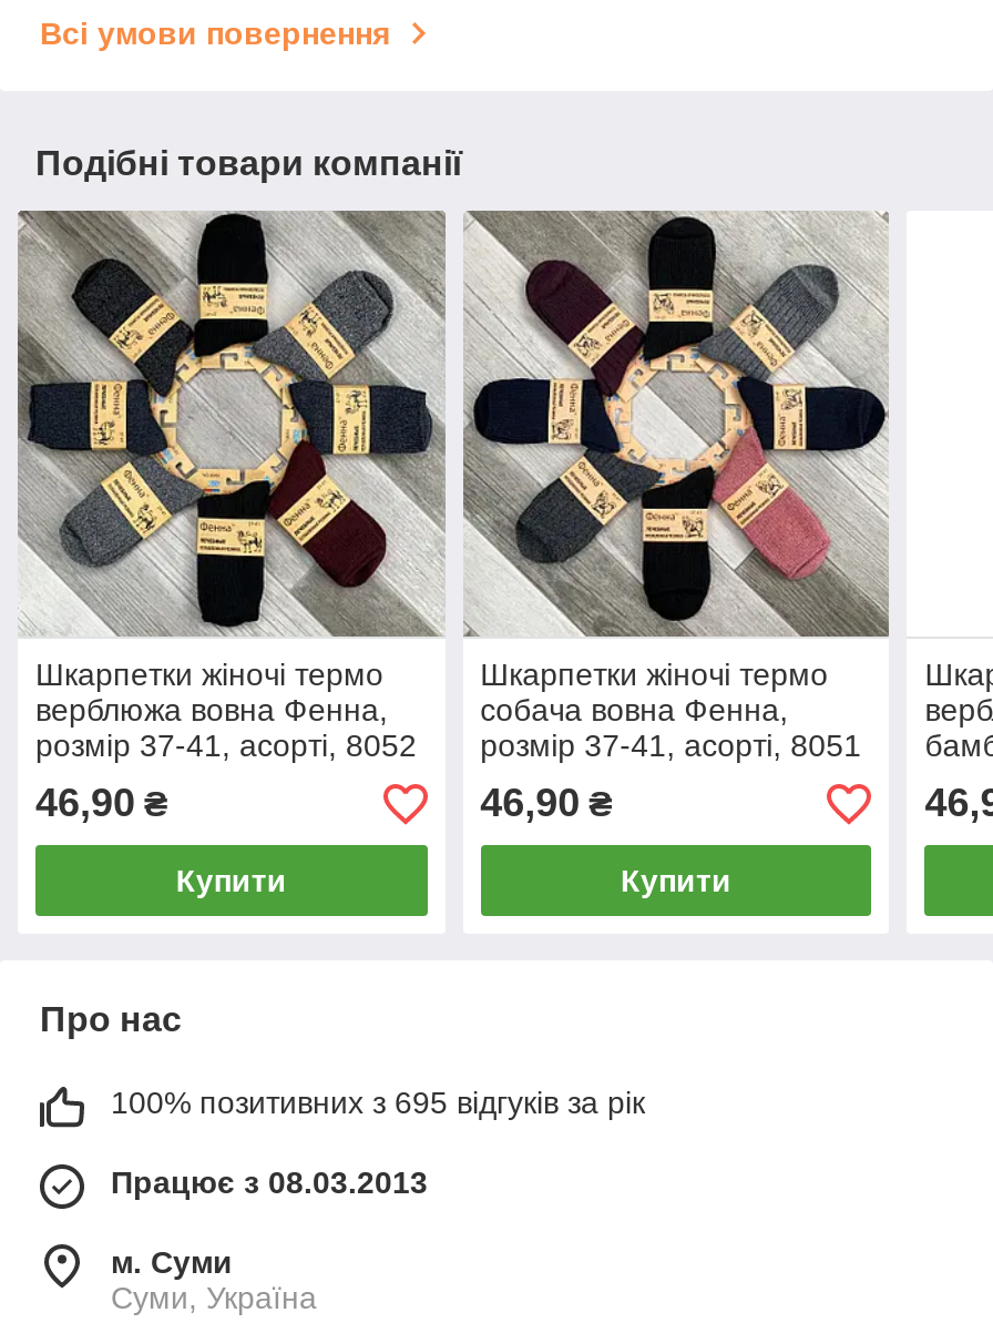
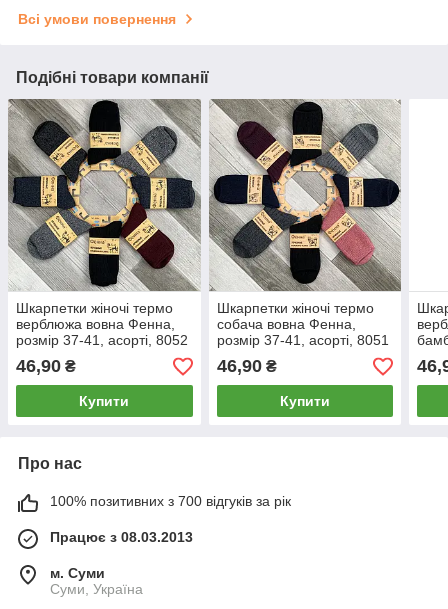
- 100% позитивних з 695 відгуків за рік
+ 100% позитивних з 700 відгуків за рік
